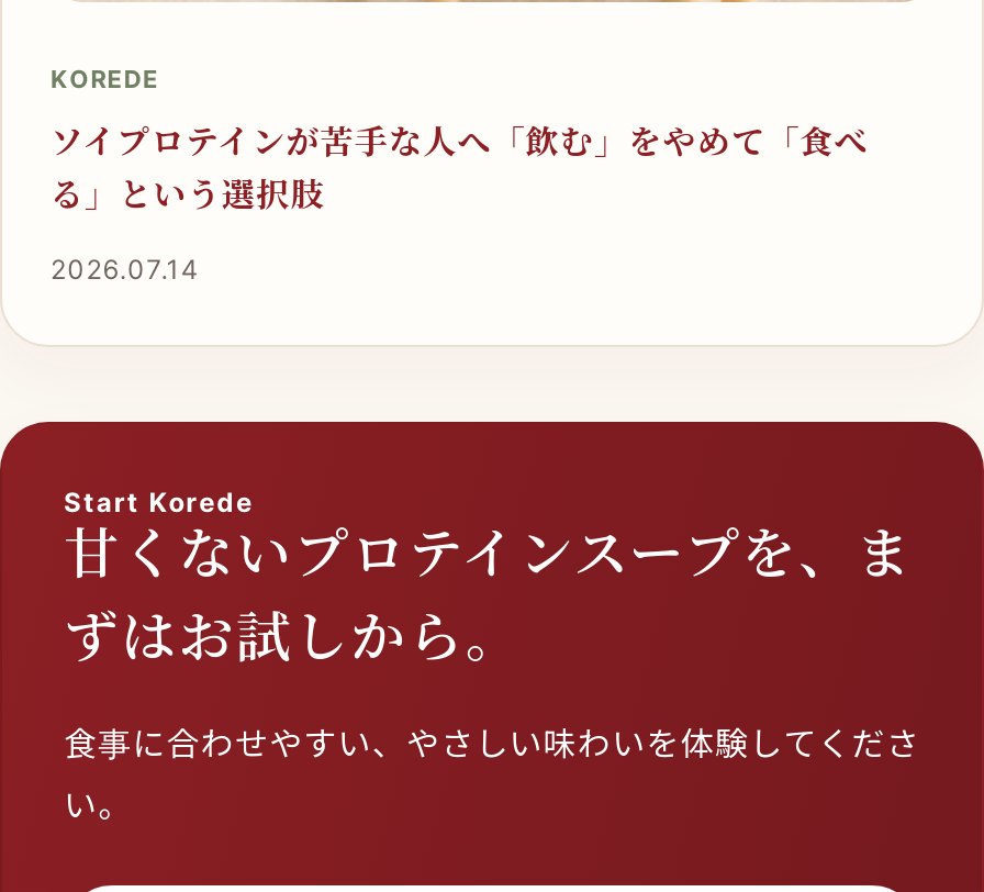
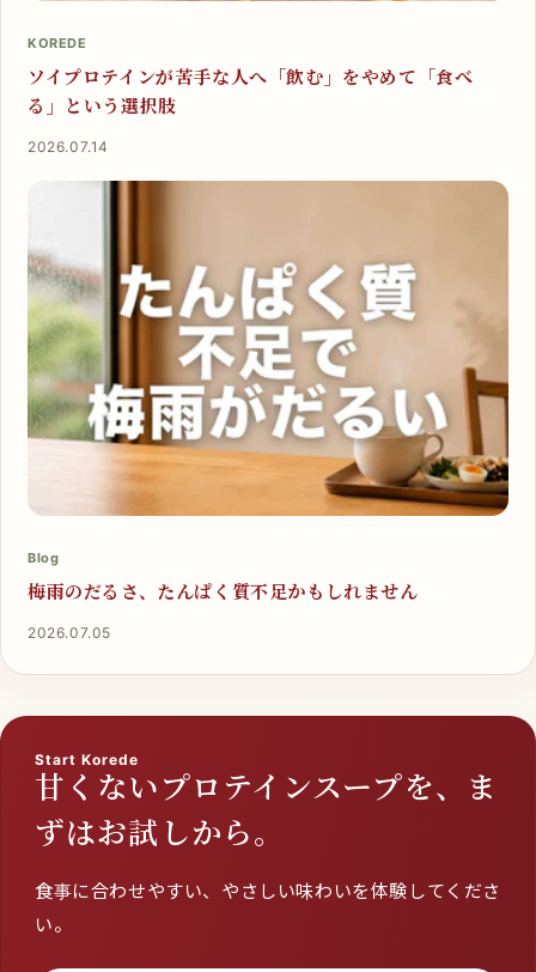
+ [image]
+ Blog
+ 梅雨のだるさ、たんぱく質不足かもしれません
+ 2026.07.05
